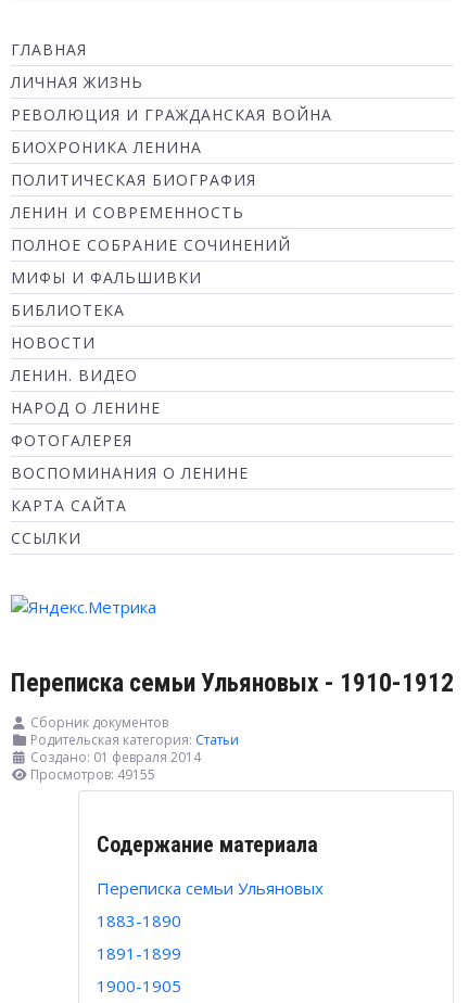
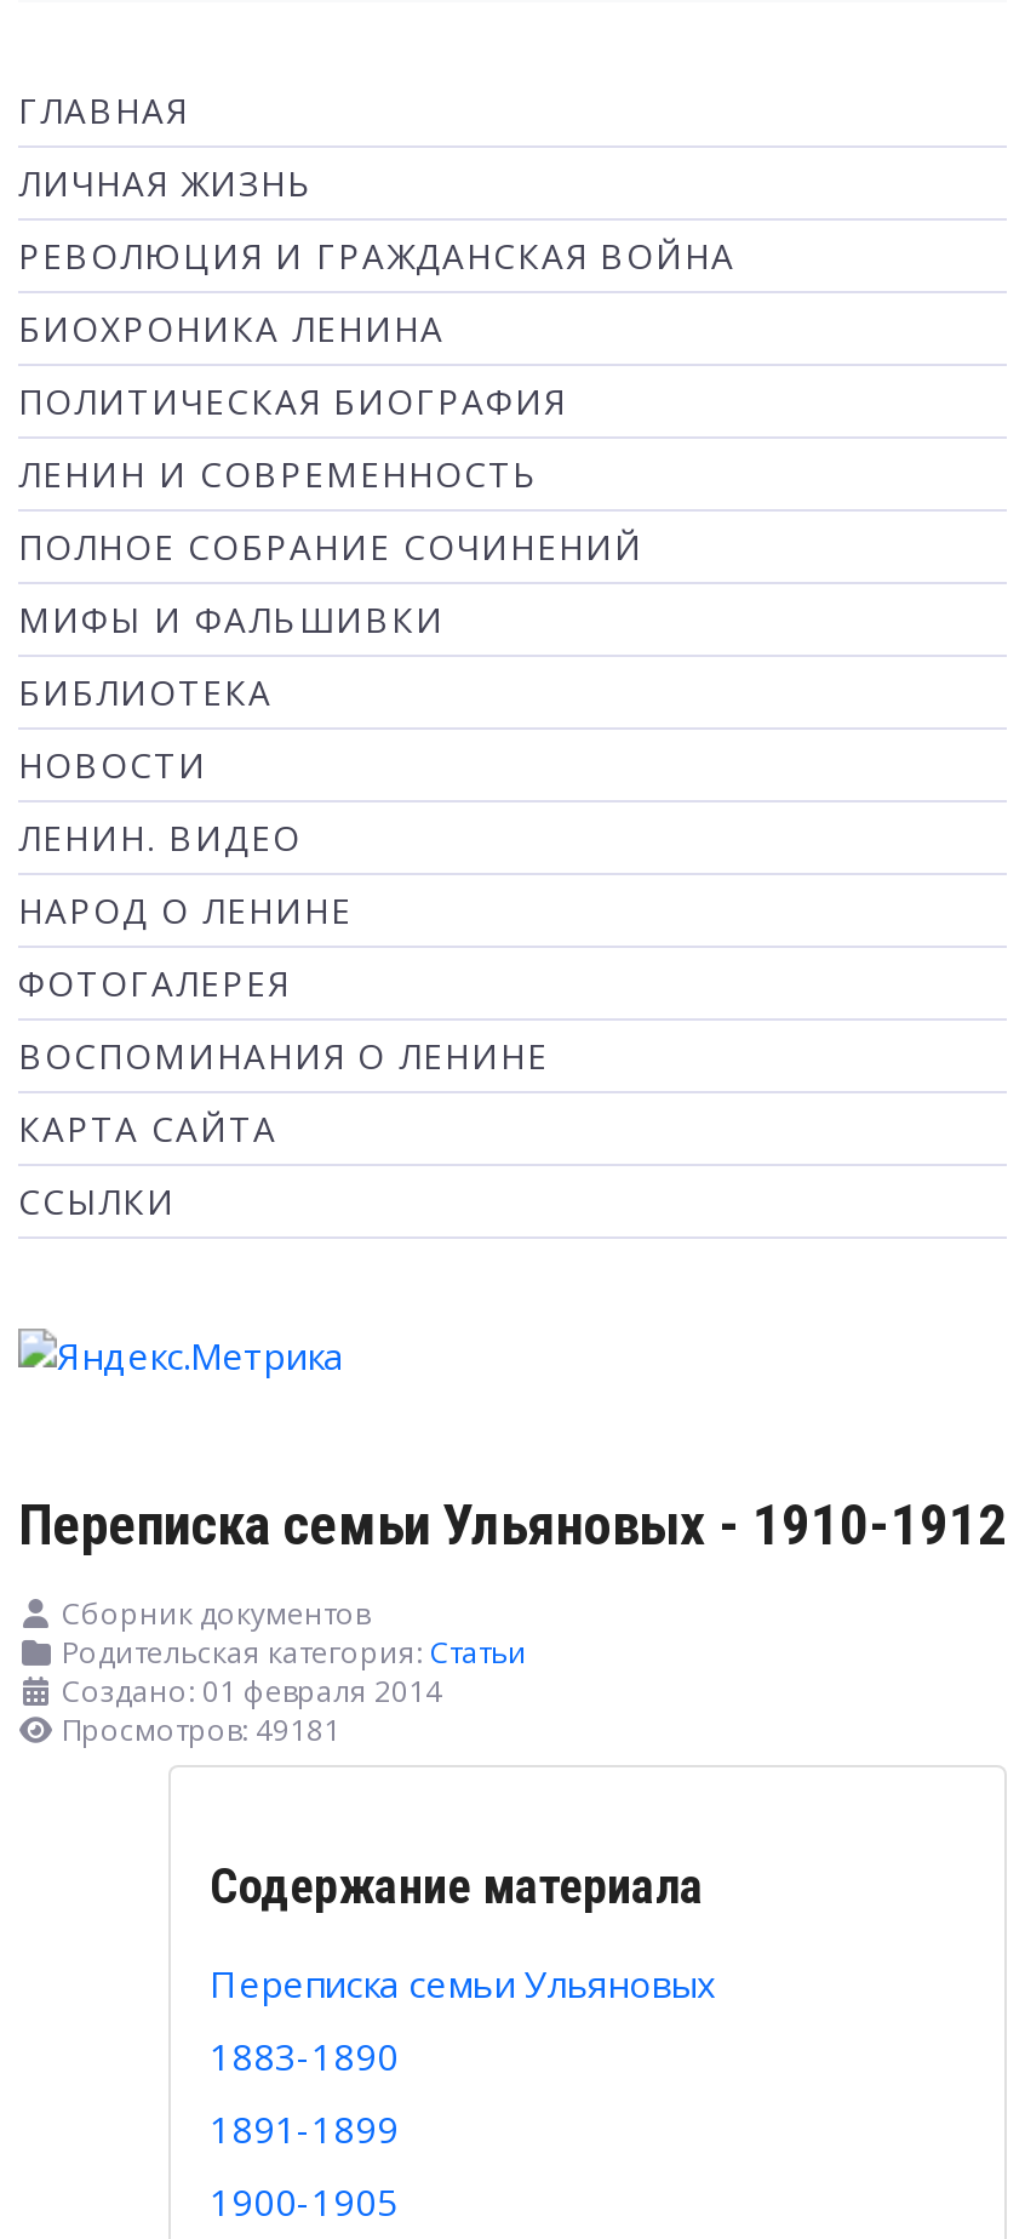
- Просмотров: 49155
+ Просмотров: 49181
